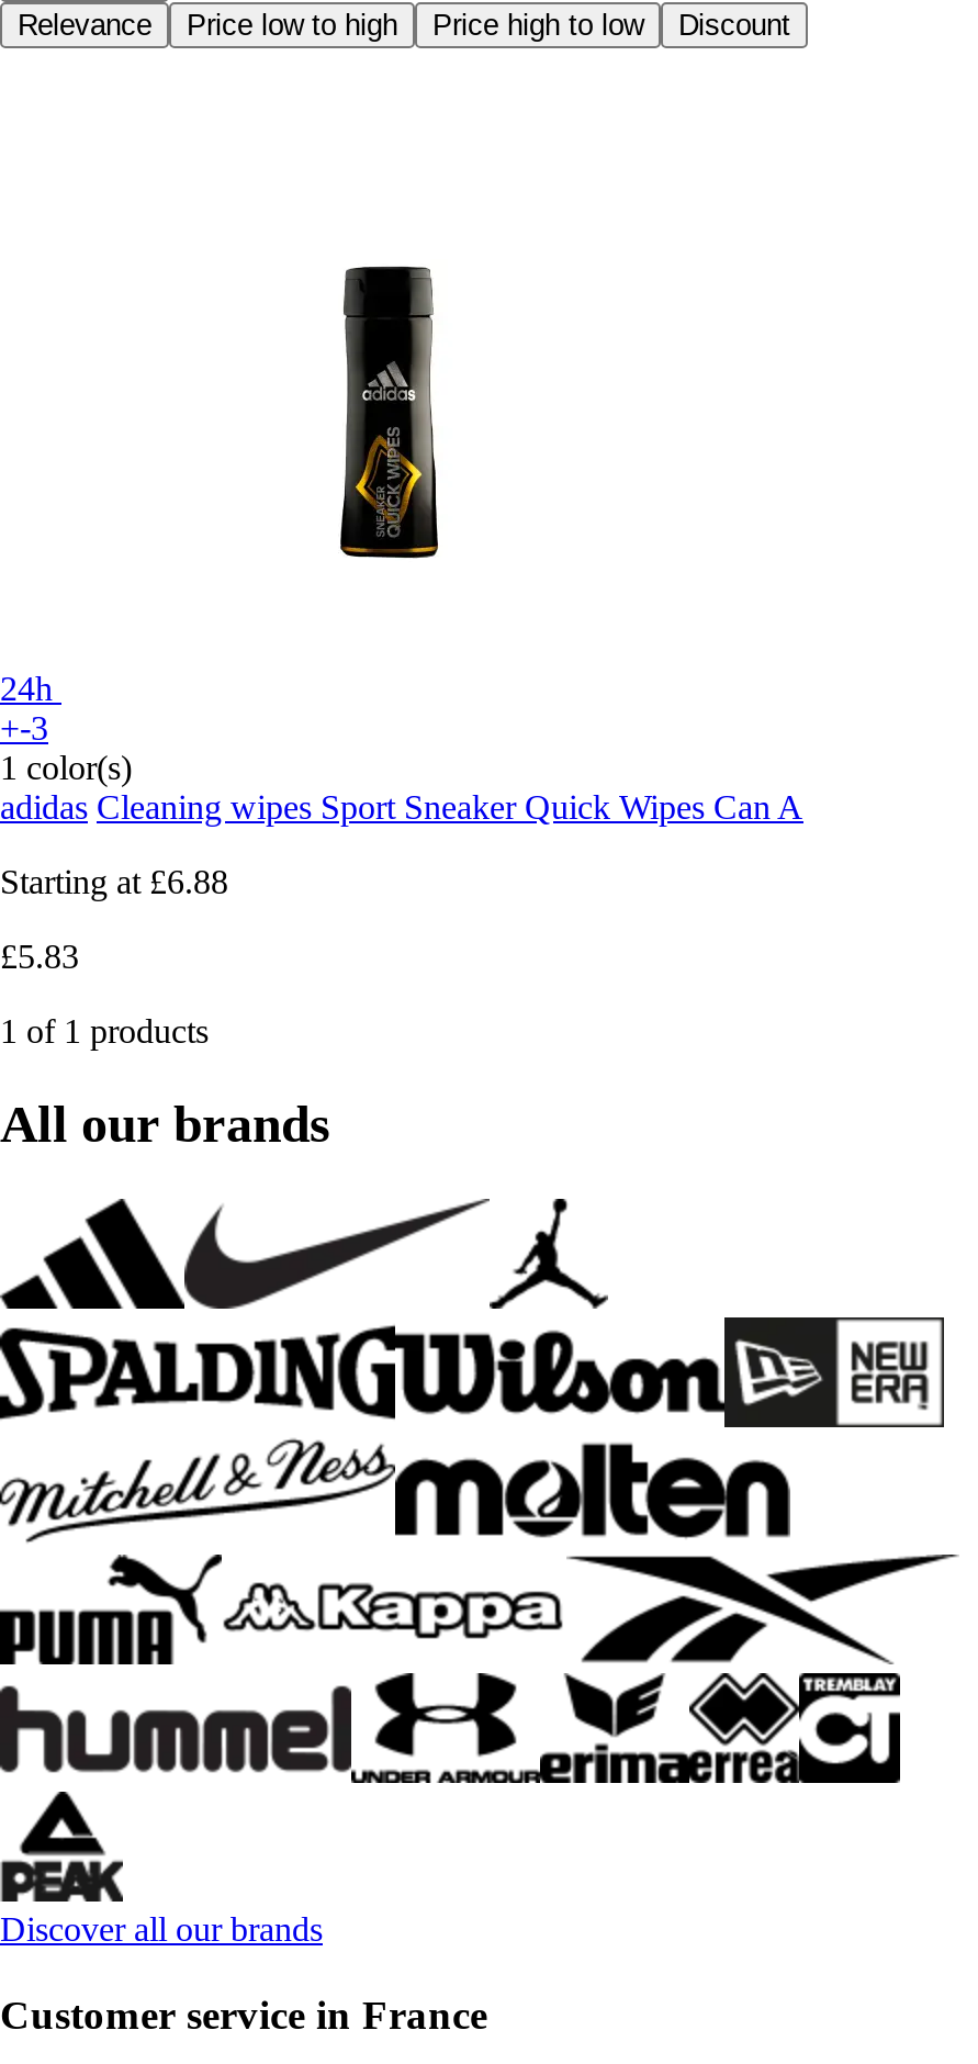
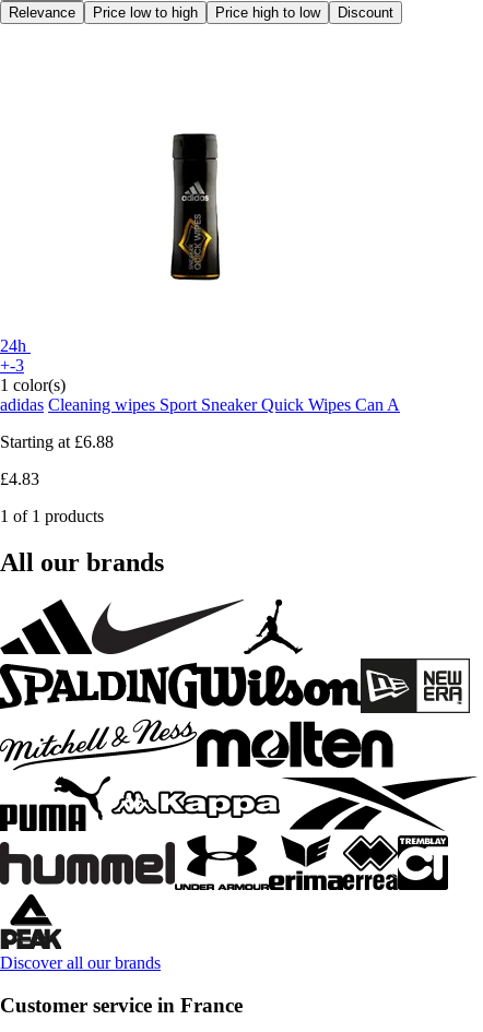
- £5.83
+ £4.83
